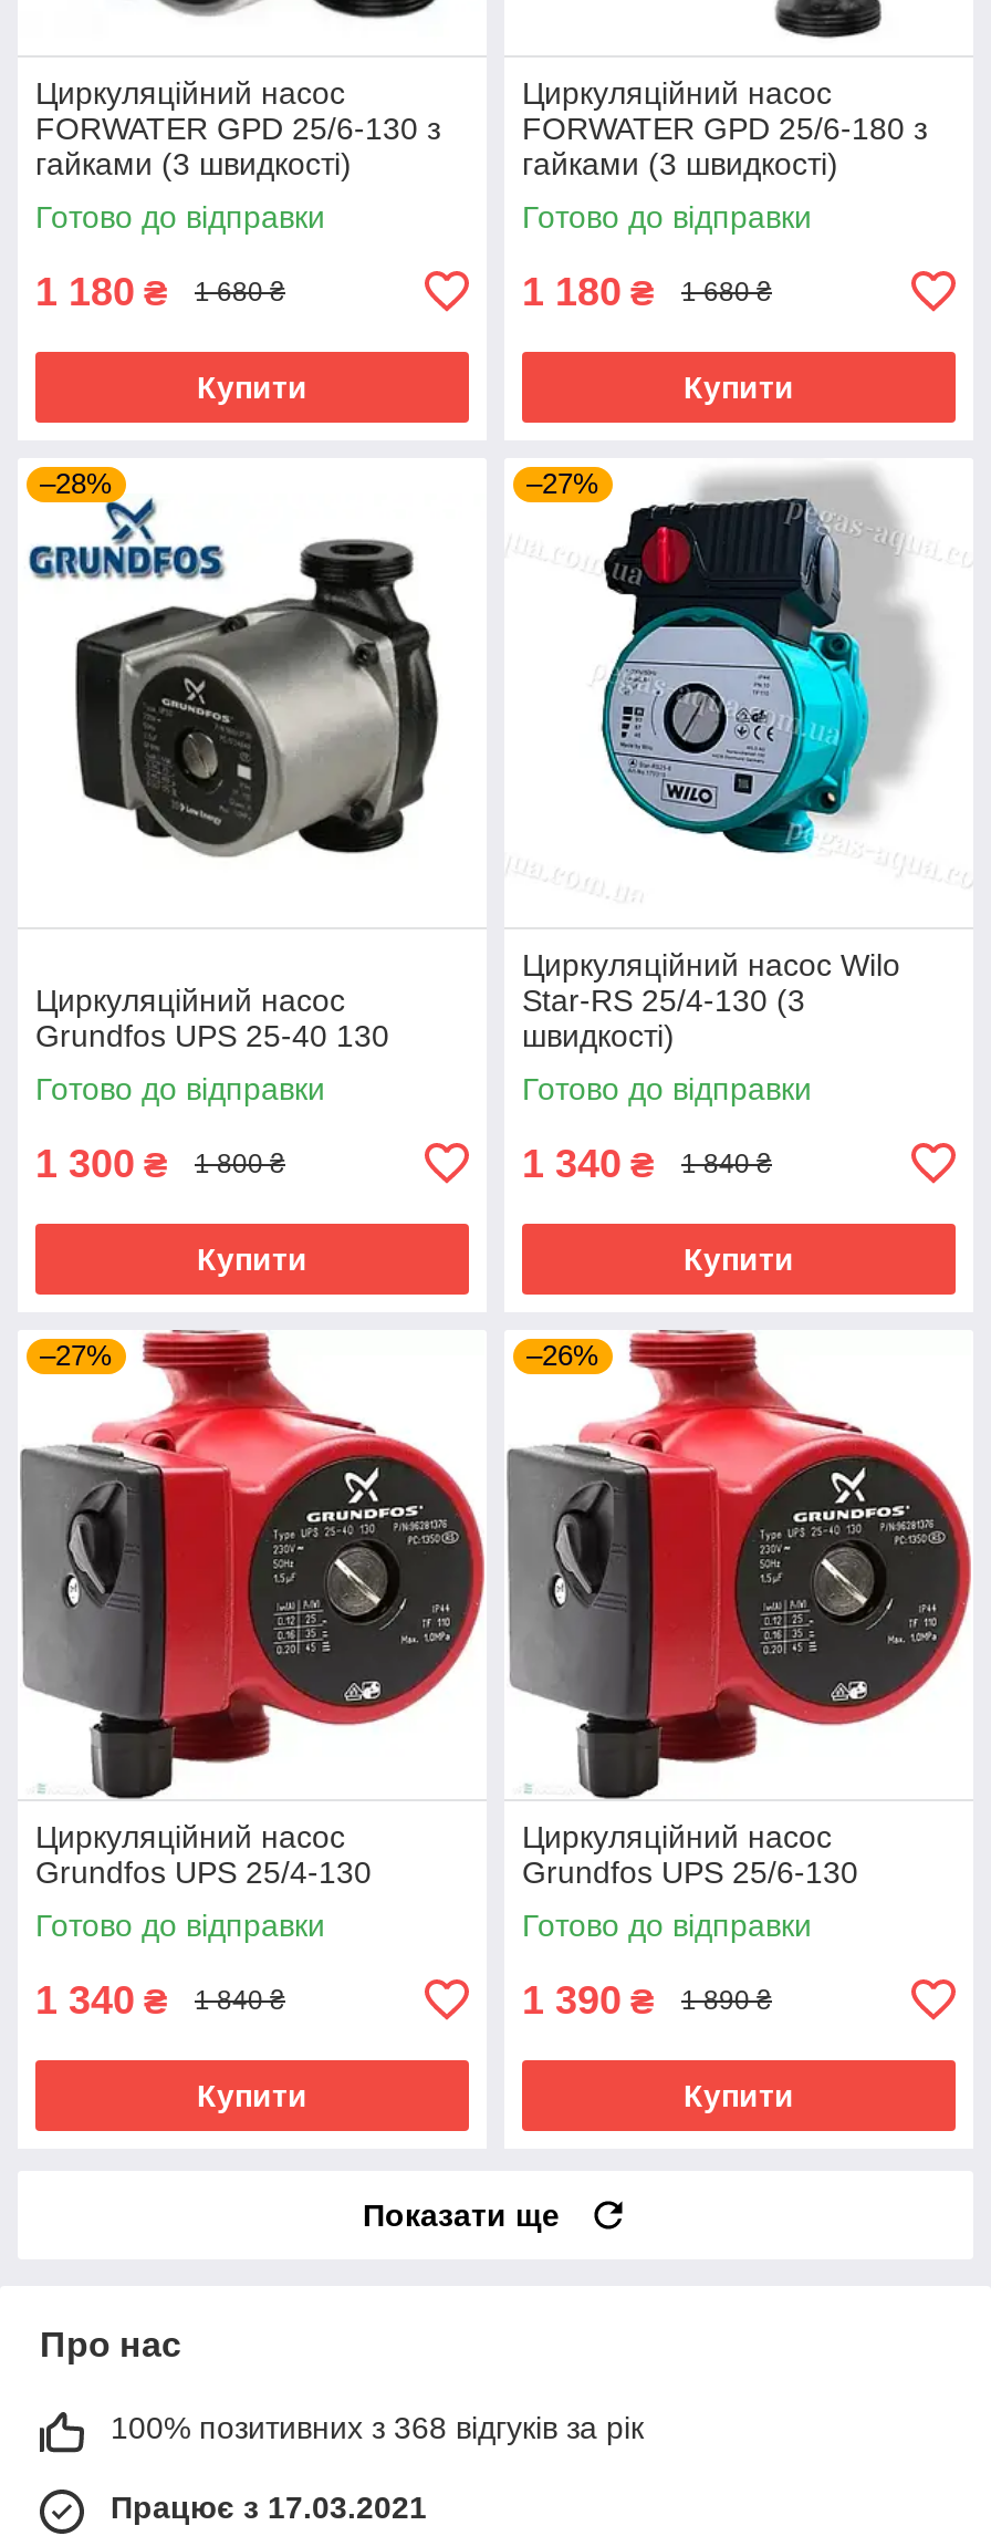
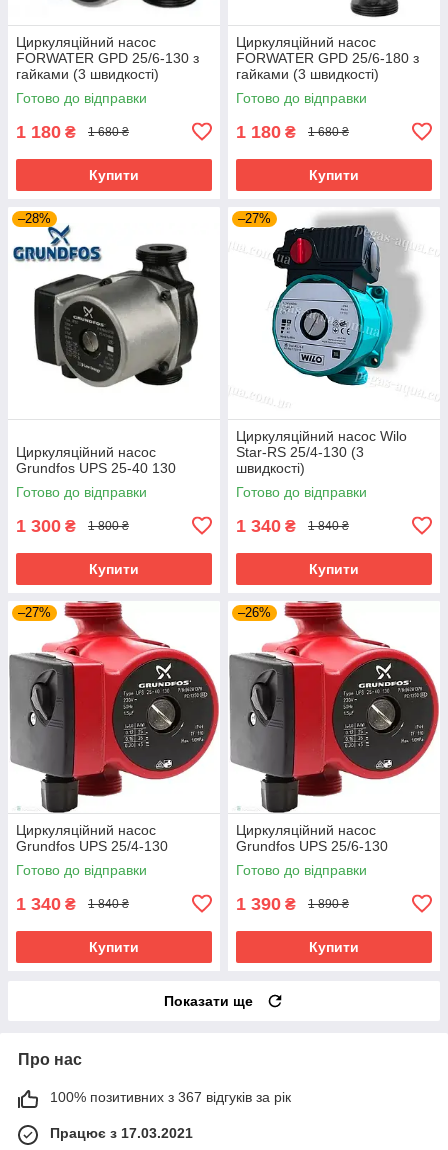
- 100% позитивних з 368 відгуків за рік
+ 100% позитивних з 367 відгуків за рік
